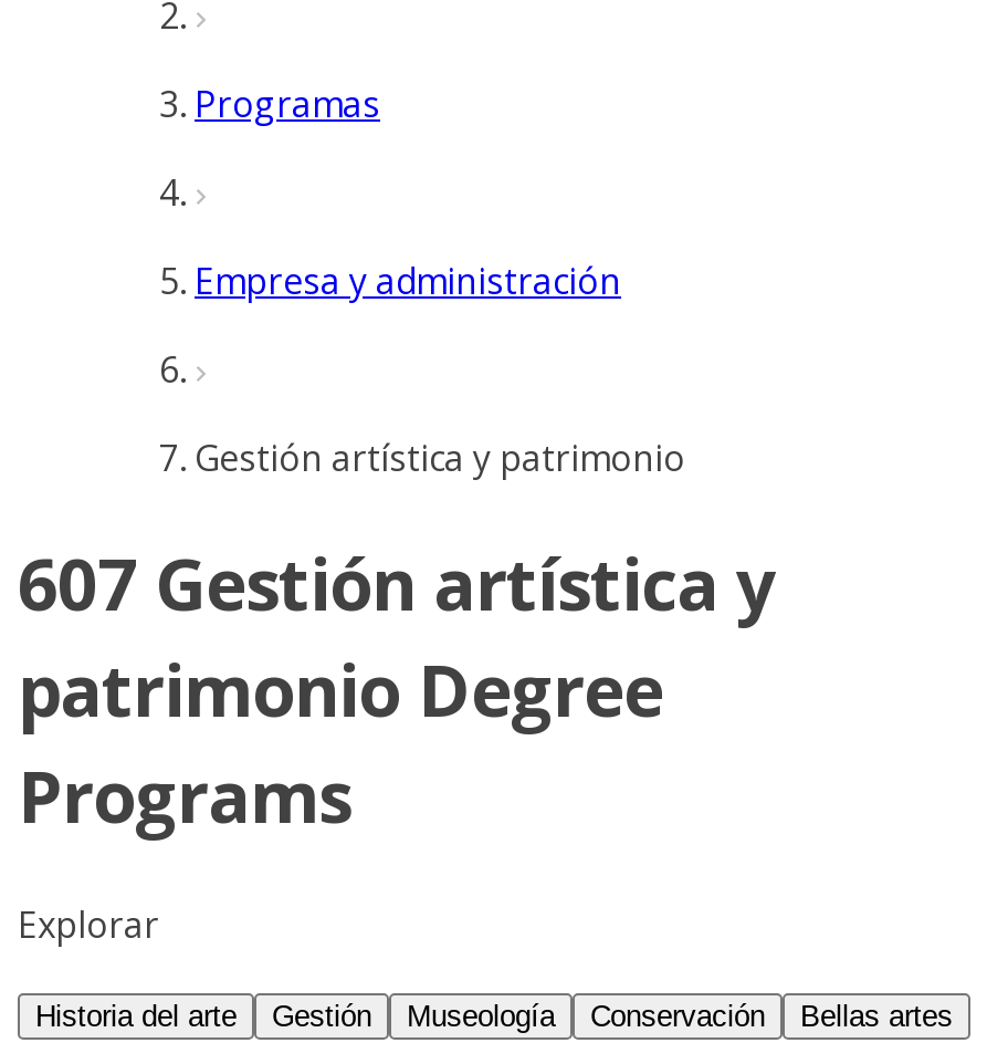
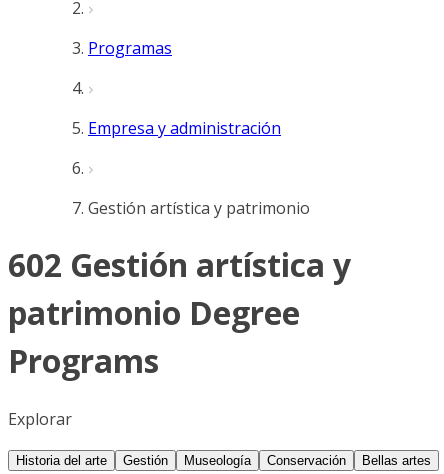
- 607 Gestión artística y
+ 602 Gestión artística y
